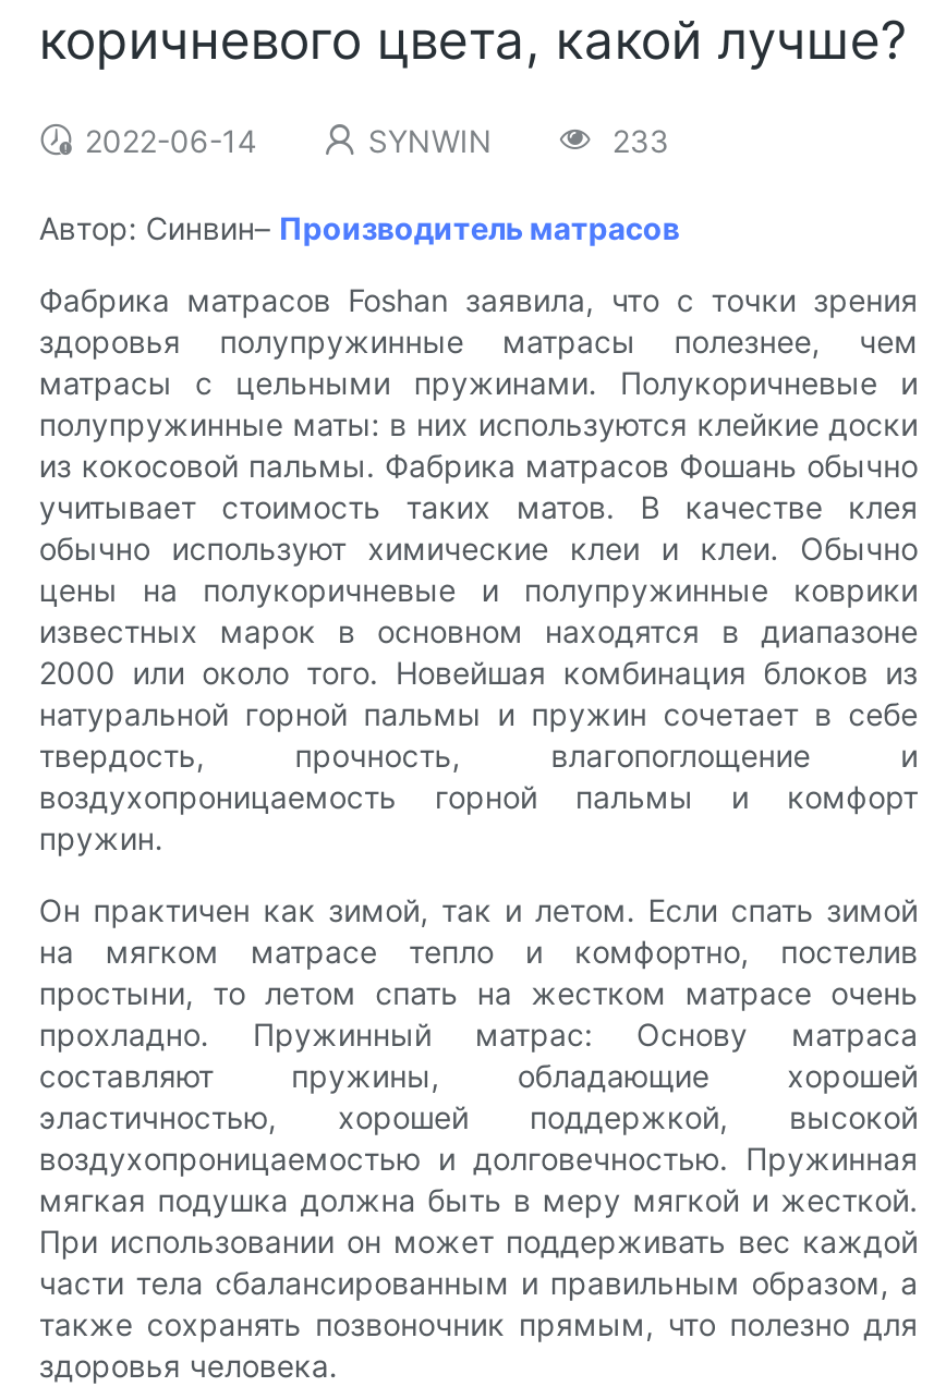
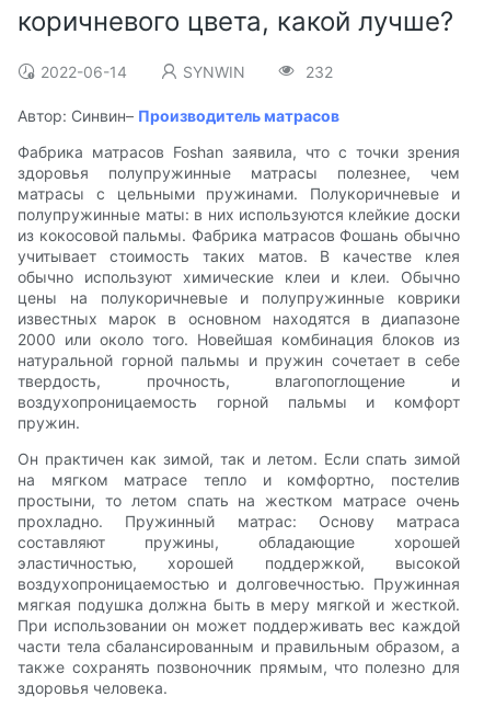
- 233
+ 232
